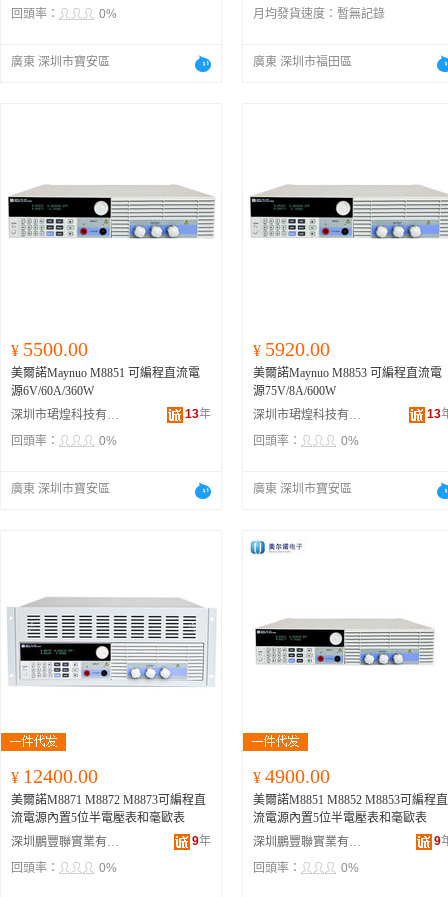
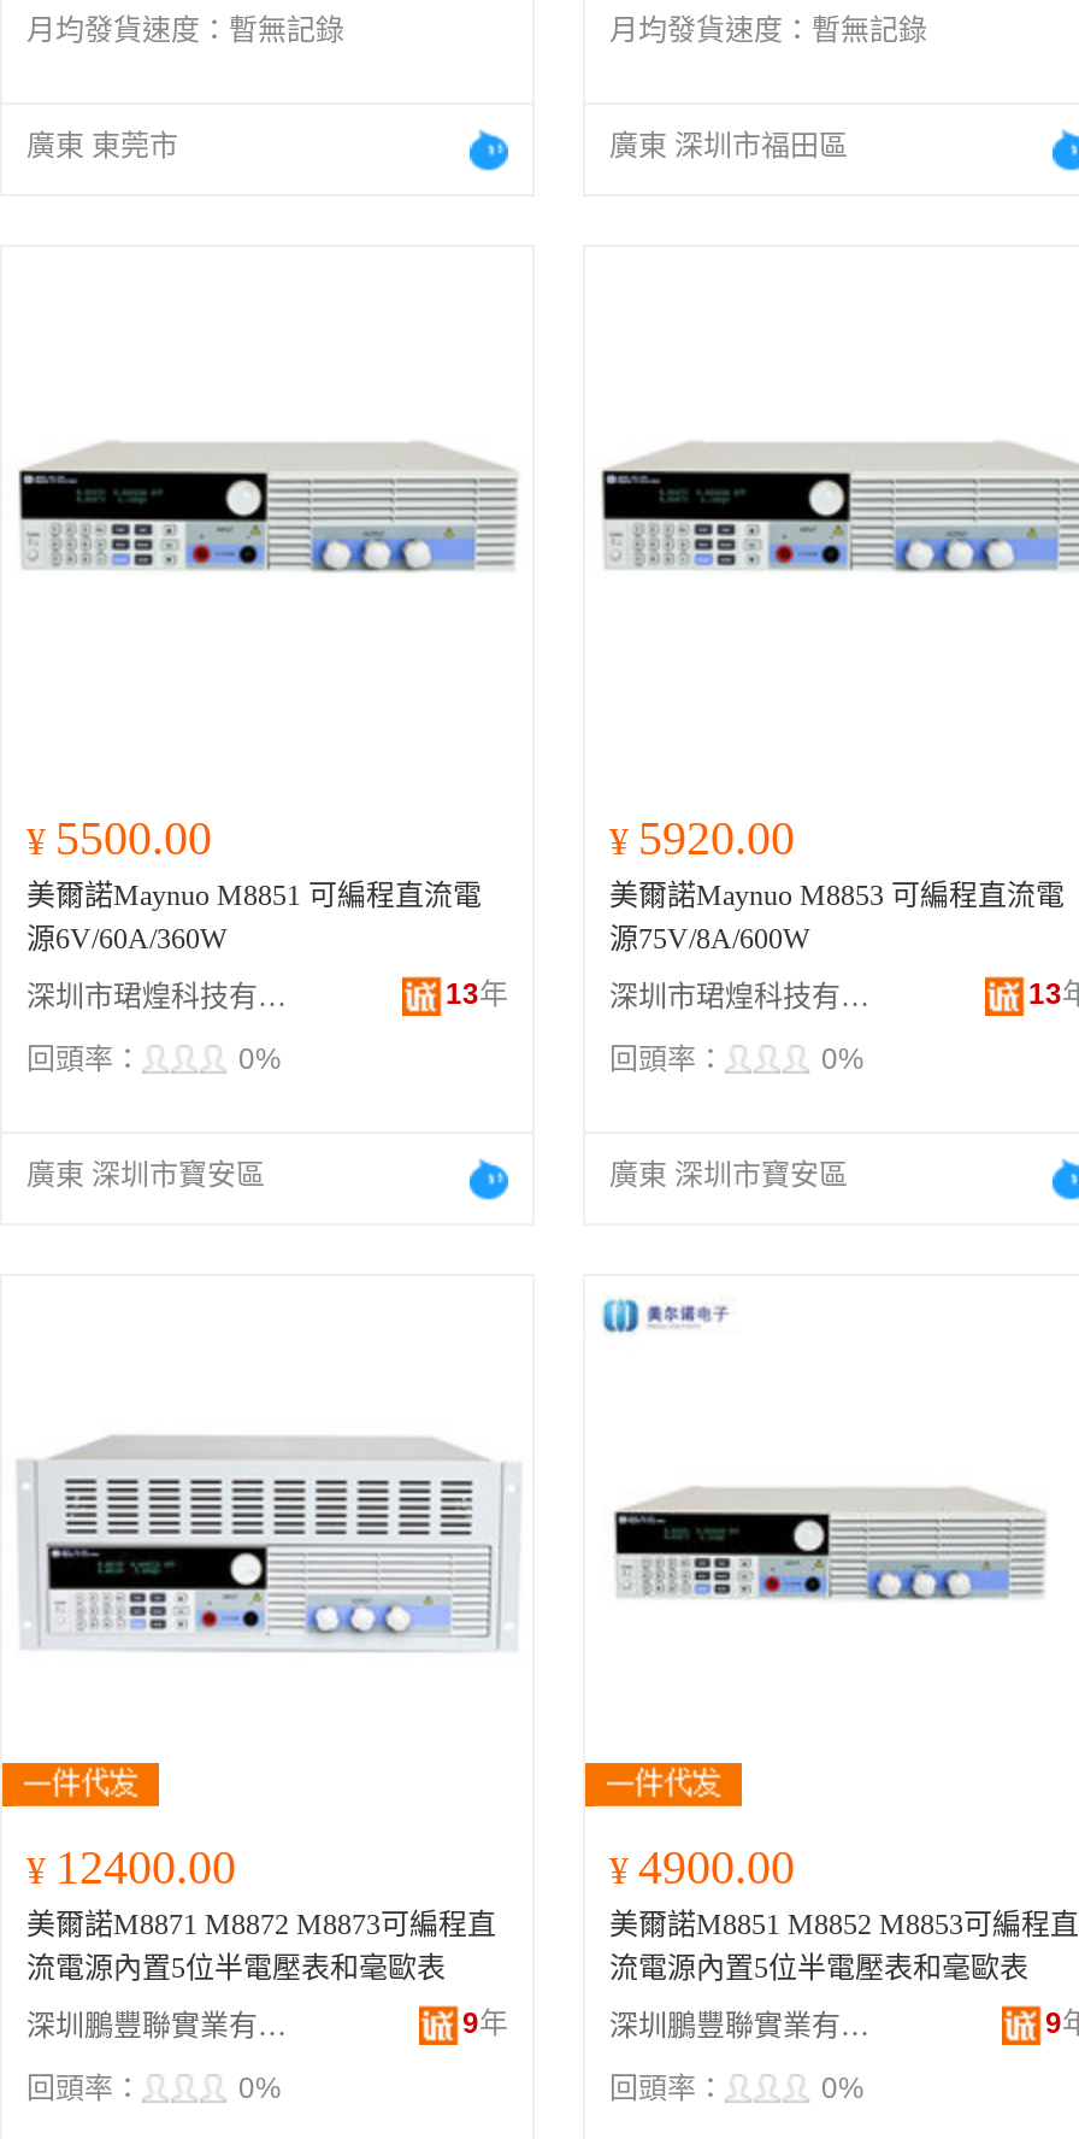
- 回頭率：
- 0%
+ 月均發貨速度：暫無記錄

- 廣東 深圳市寶安區
+ 廣東 東莞市
